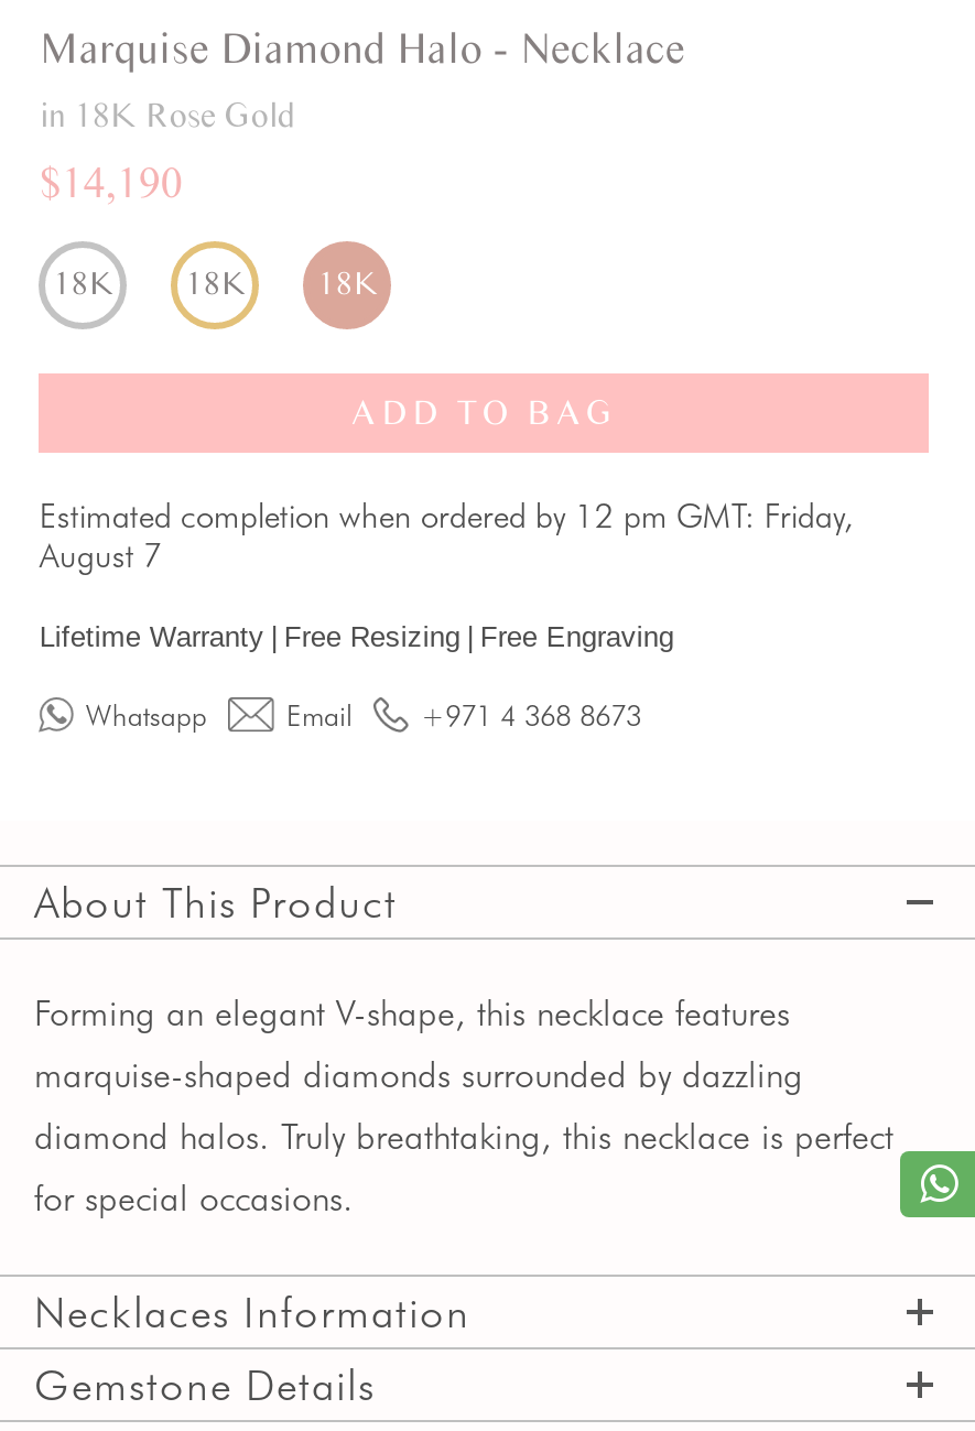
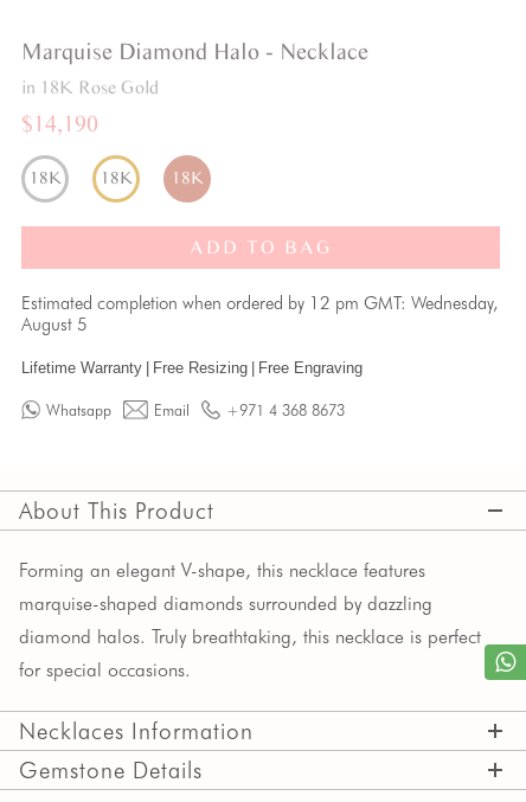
- Estimated completion when ordered by 12 pm GMT: Friday,
+ Estimated completion when ordered by 12 pm GMT: Wednesday,

- August 7
+ August 5
